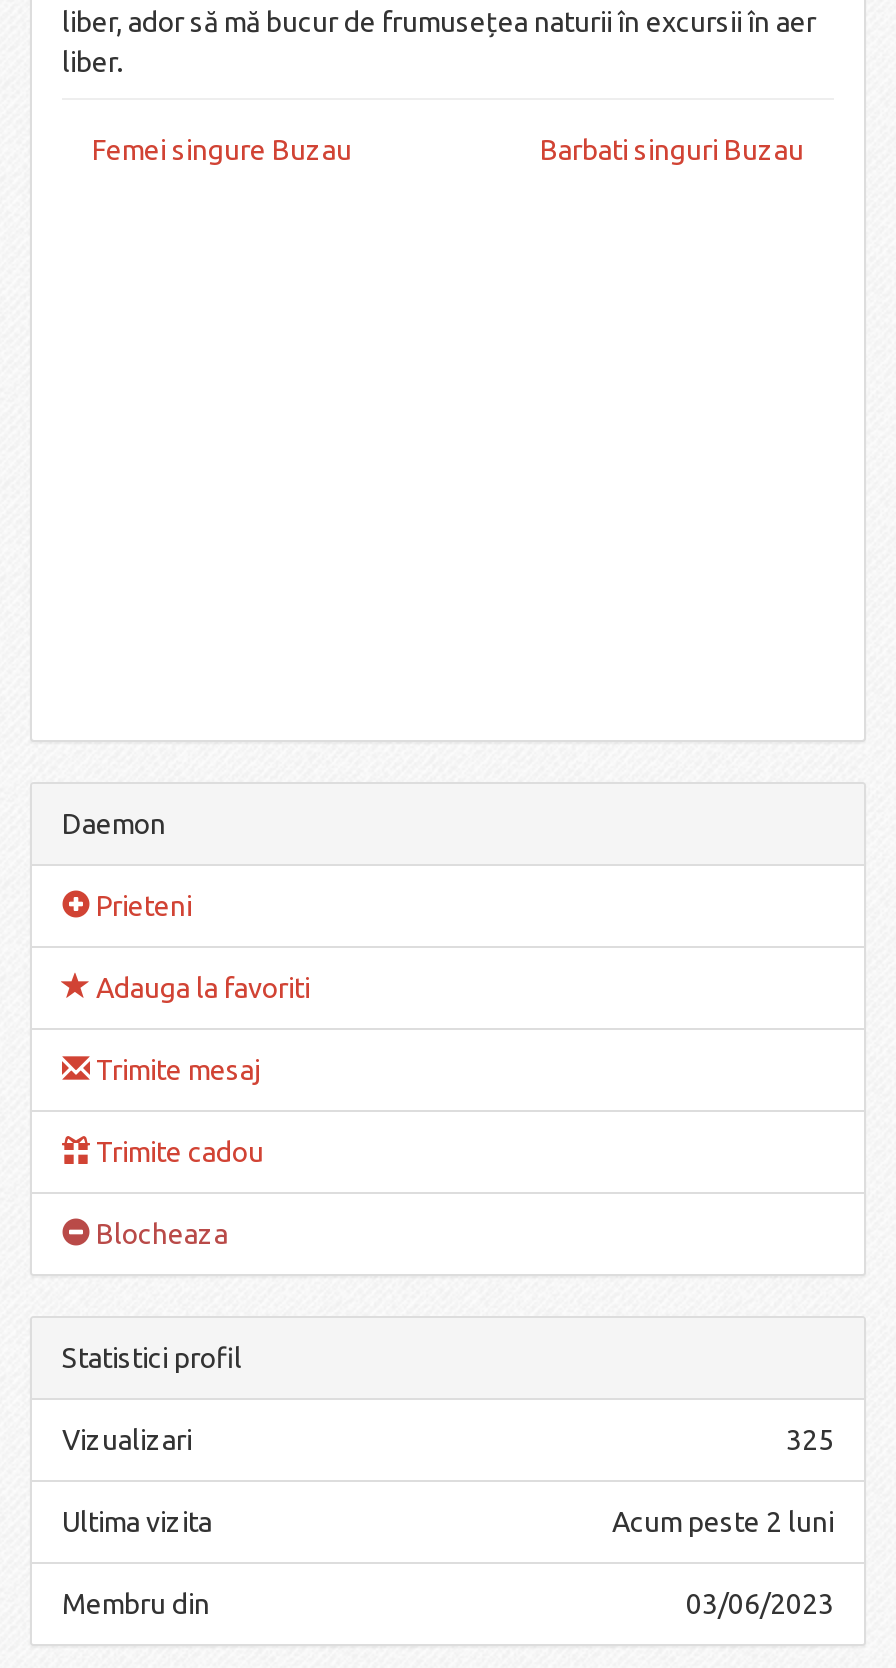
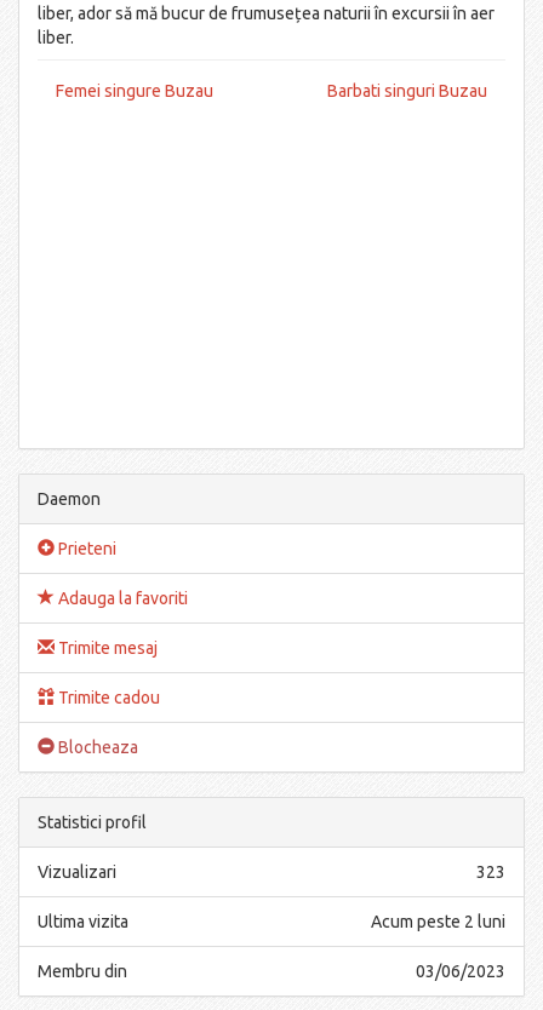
- 325
+ 323
